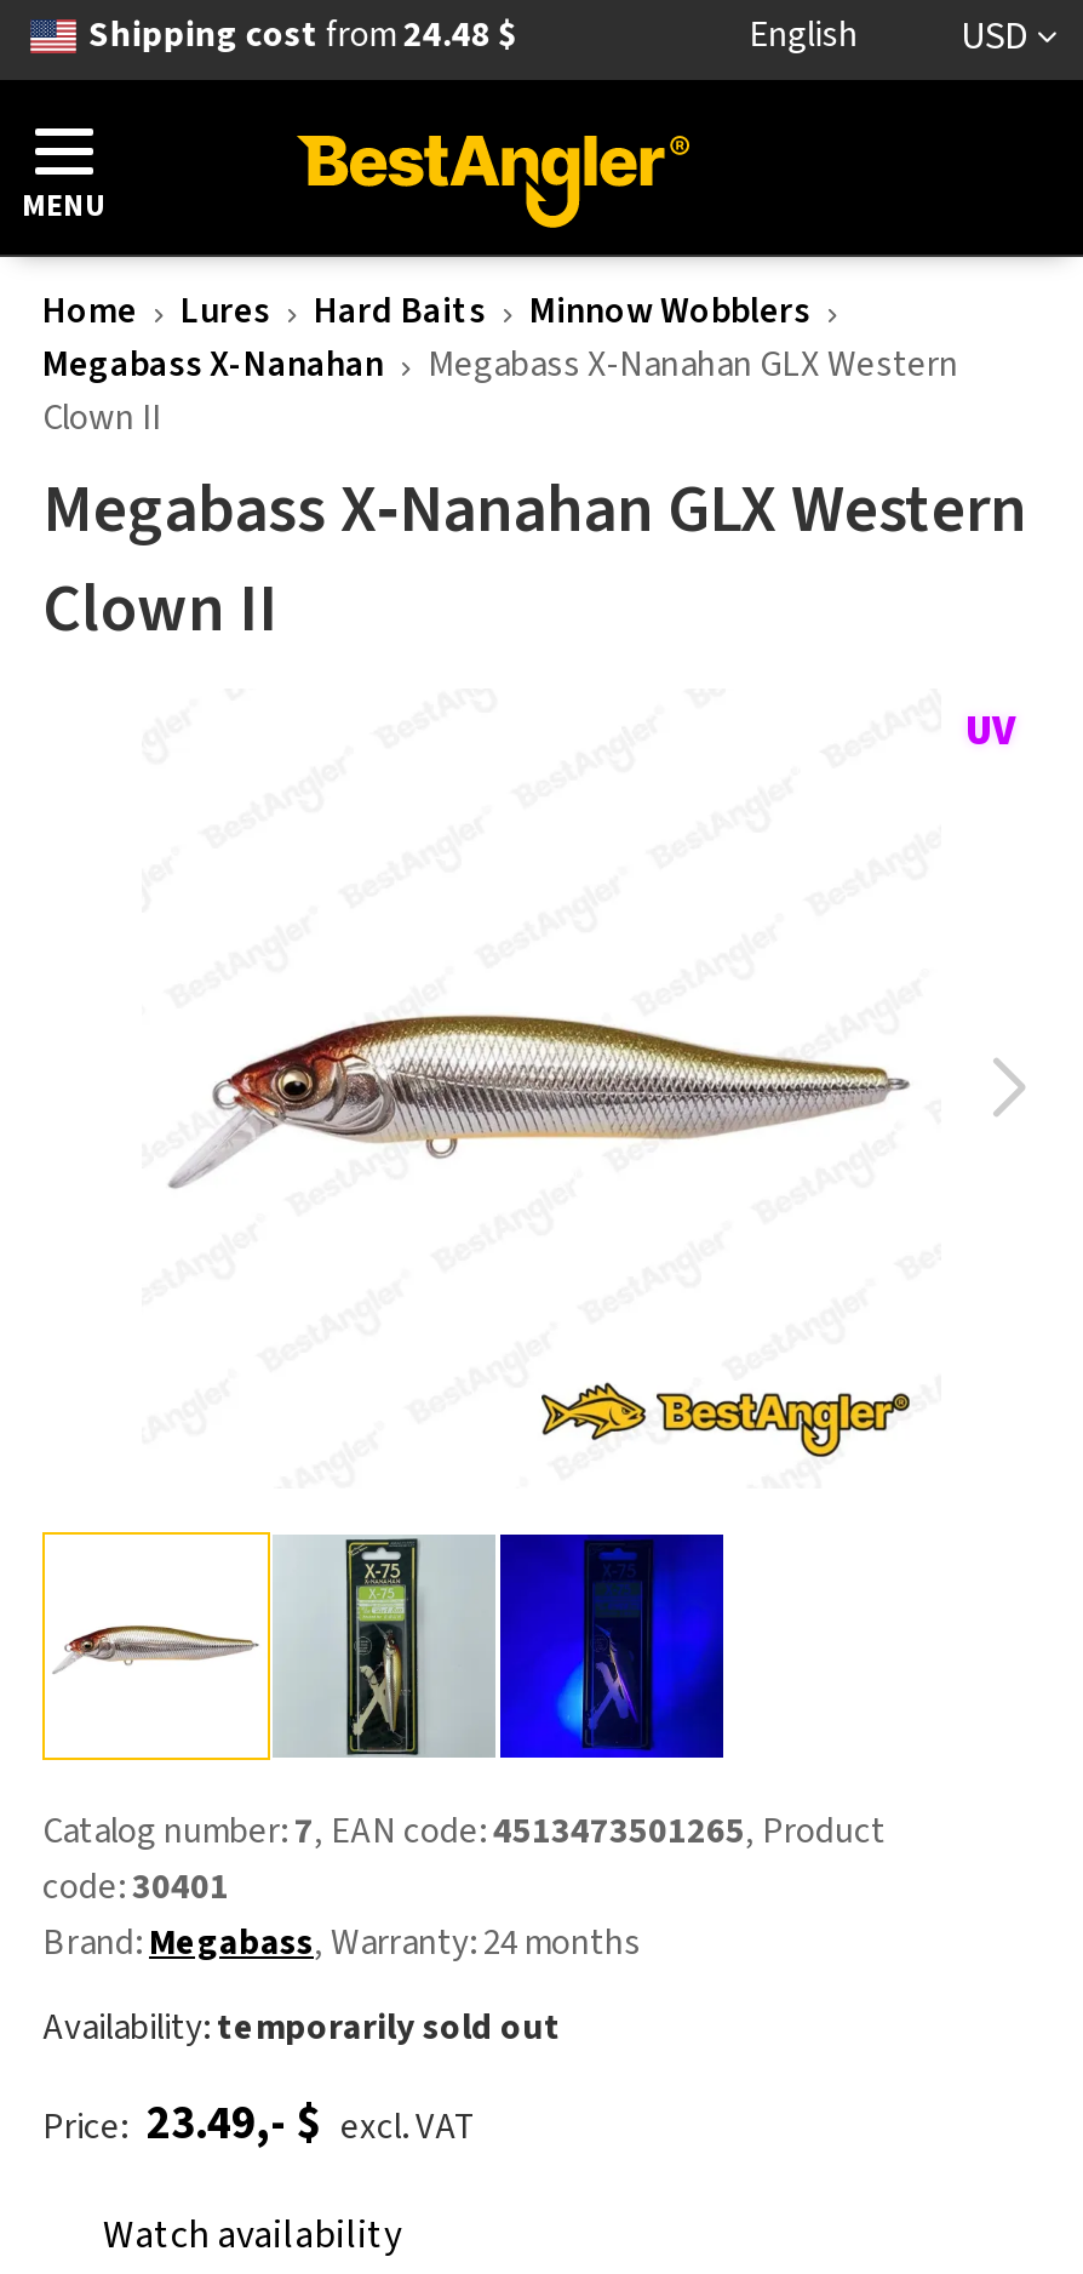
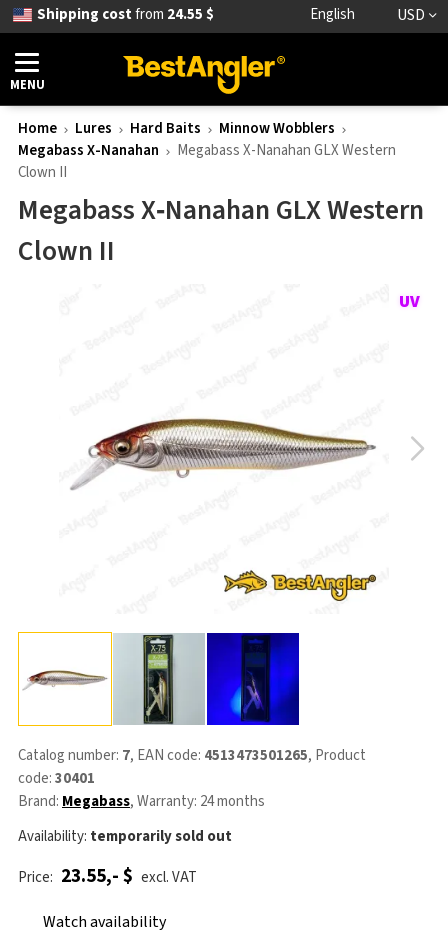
- Shipping cost from 24.48 $
+ Shipping cost from 24.55 $

- Price: 23.49,- $ excl. VAT
+ Price: 23.55,- $ excl. VAT
